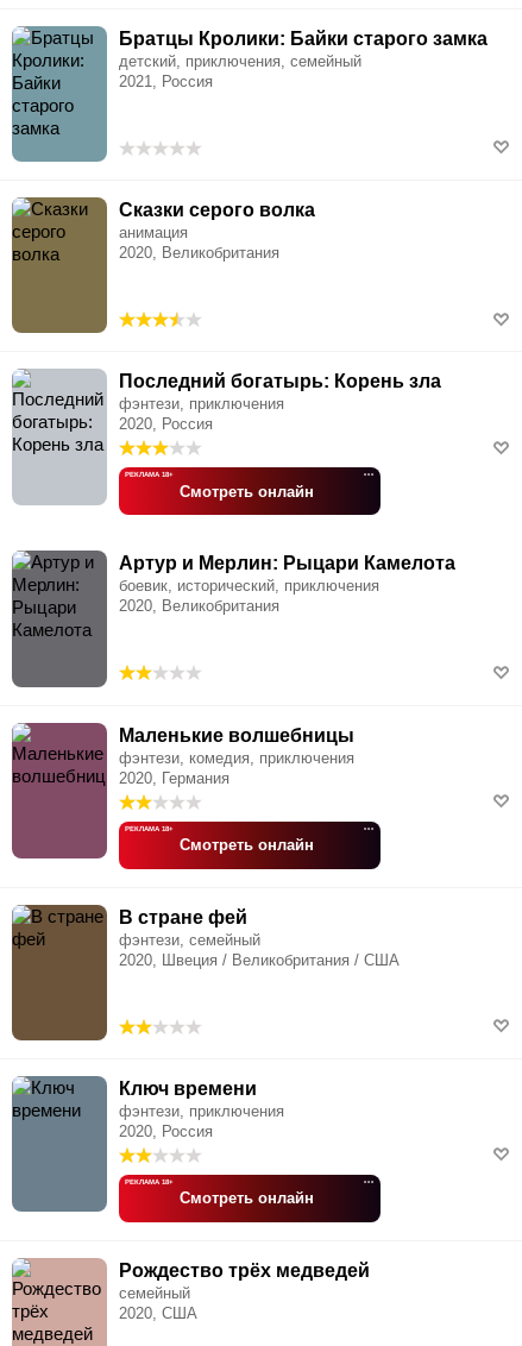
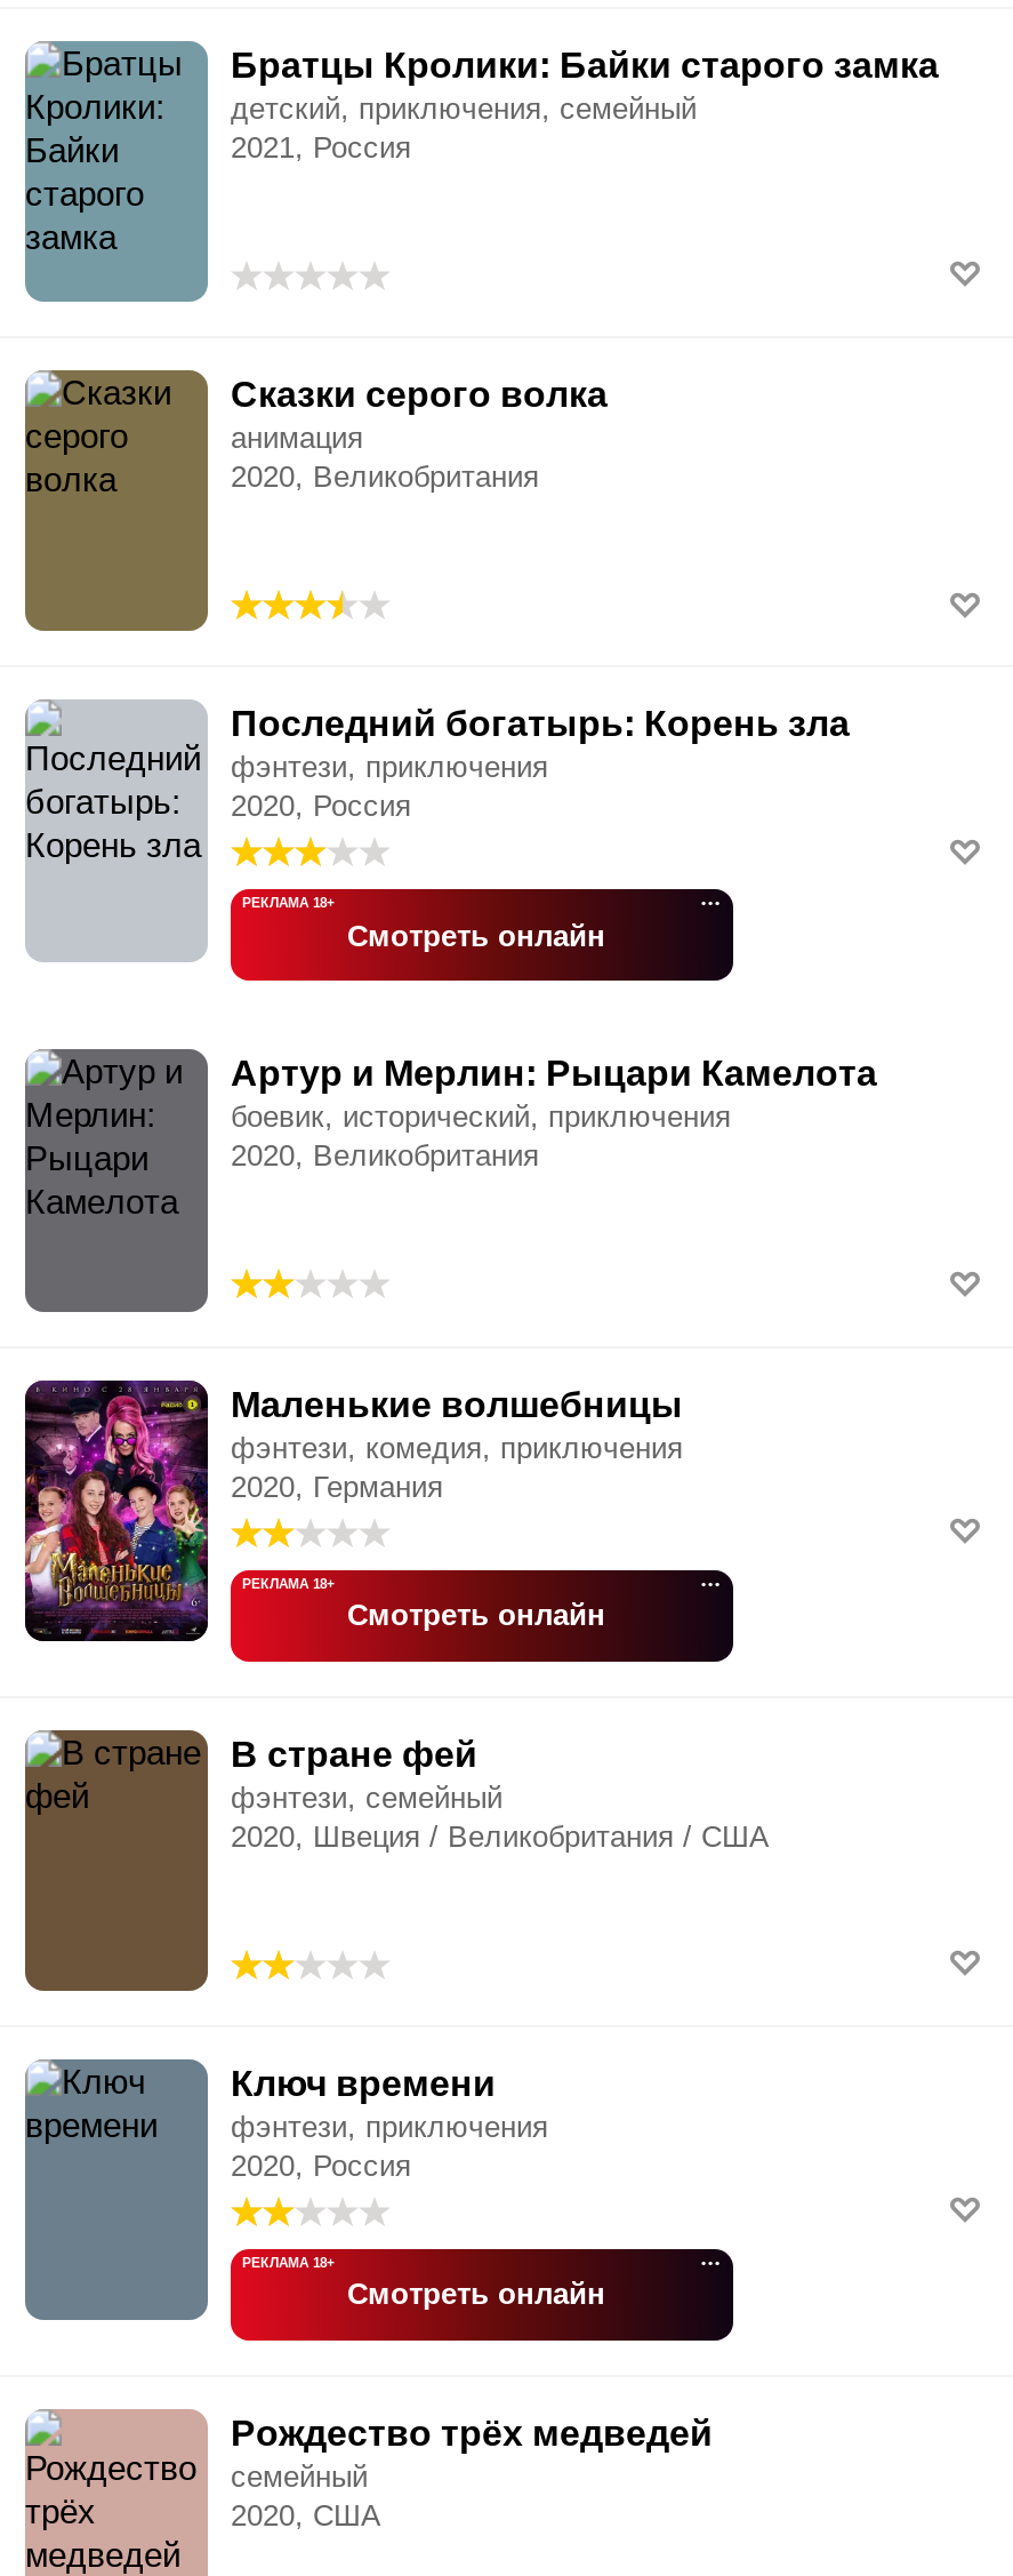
- [image]
+ [image]
